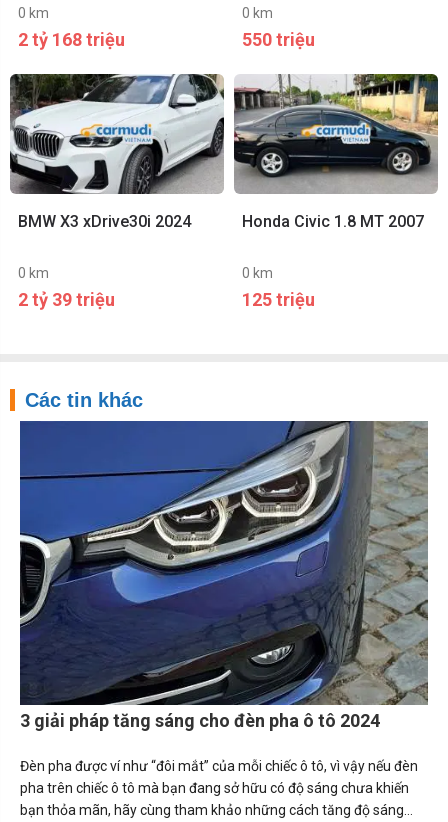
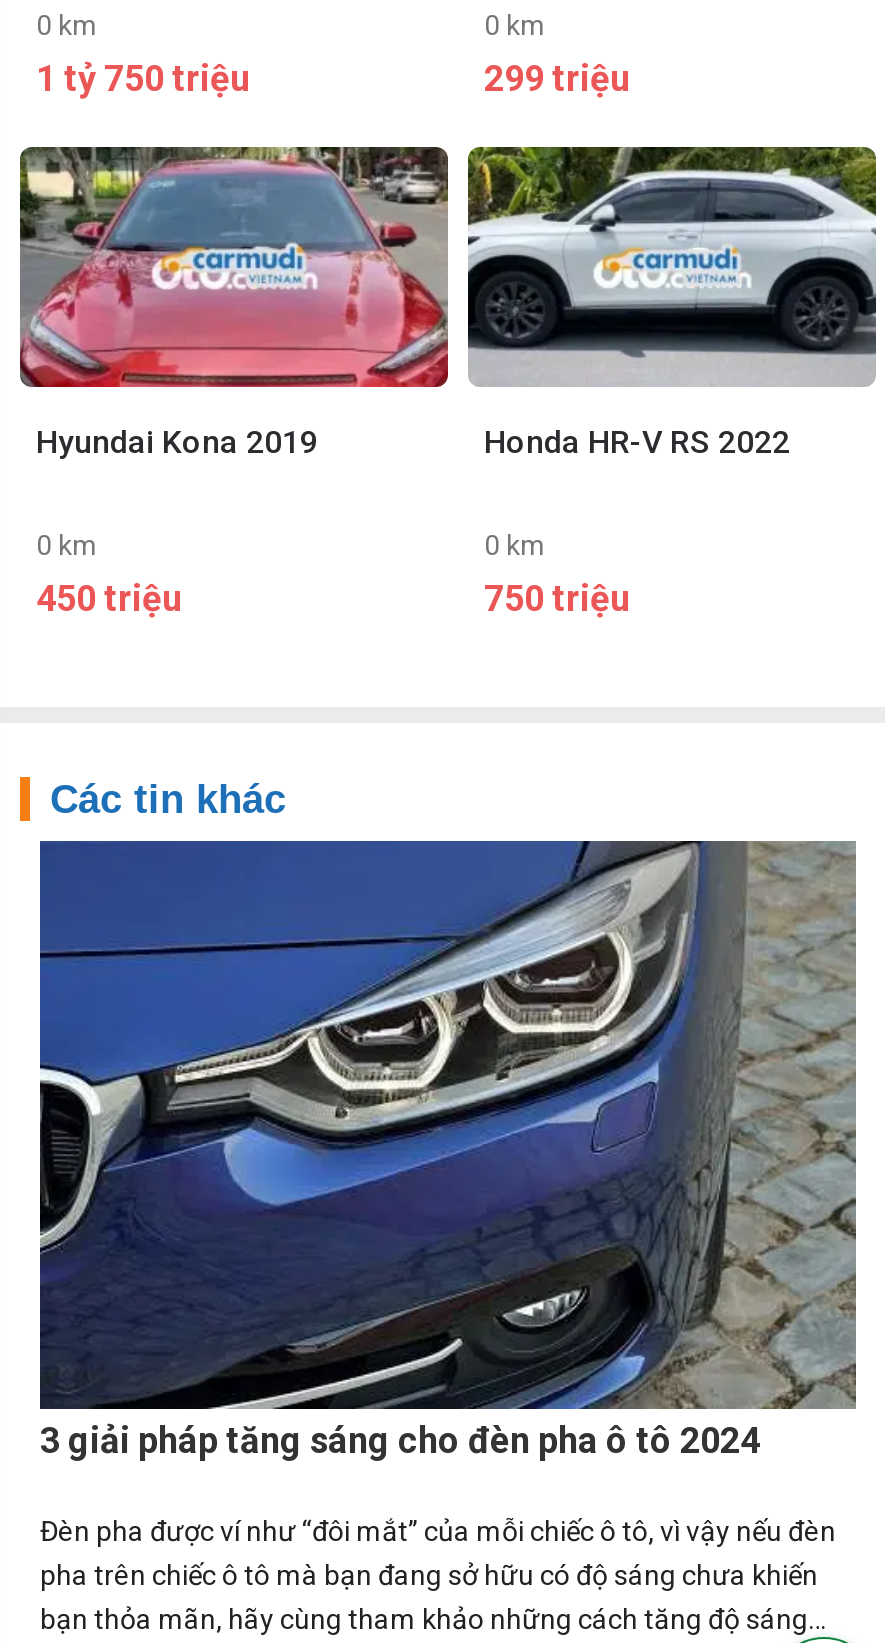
- 2 tỷ 168 triệu
+ 1 tỷ 750 triệu

- 550 triệu
+ 299 triệu

- [image]
- BMW X3 xDrive30i 2024
+ [image]
+ Hyundai Kona 2019

- [image]
- Honda Civic 1.8 MT 2007
+ [image]
+ Honda HR-V RS 2022

- 2 tỷ 39 triệu
+ 450 triệu

- 125 triệu
+ 750 triệu
